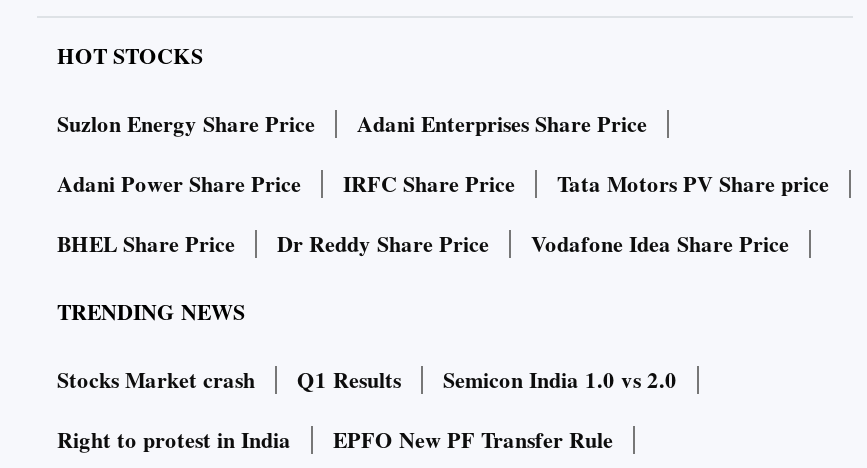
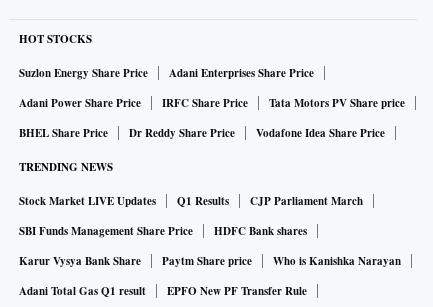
- Stocks Market crash
+ Stock Market LIVE Updates

- Semicon India 1.0 vs 2.0
- Right to protest in India
+ CJP Parliament March
+ SBI Funds Management Share Price
+ HDFC Bank shares
+ Karur Vysya Bank Share
+ Paytm Share price
+ Who is Kanishka Narayan
+ Adani Total Gas Q1 result
